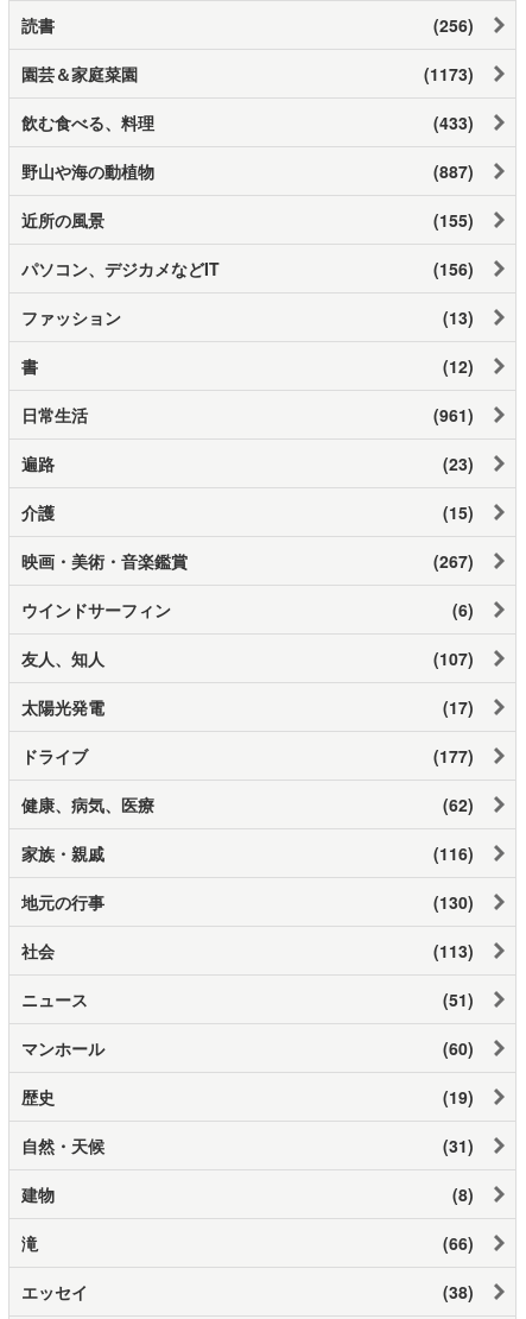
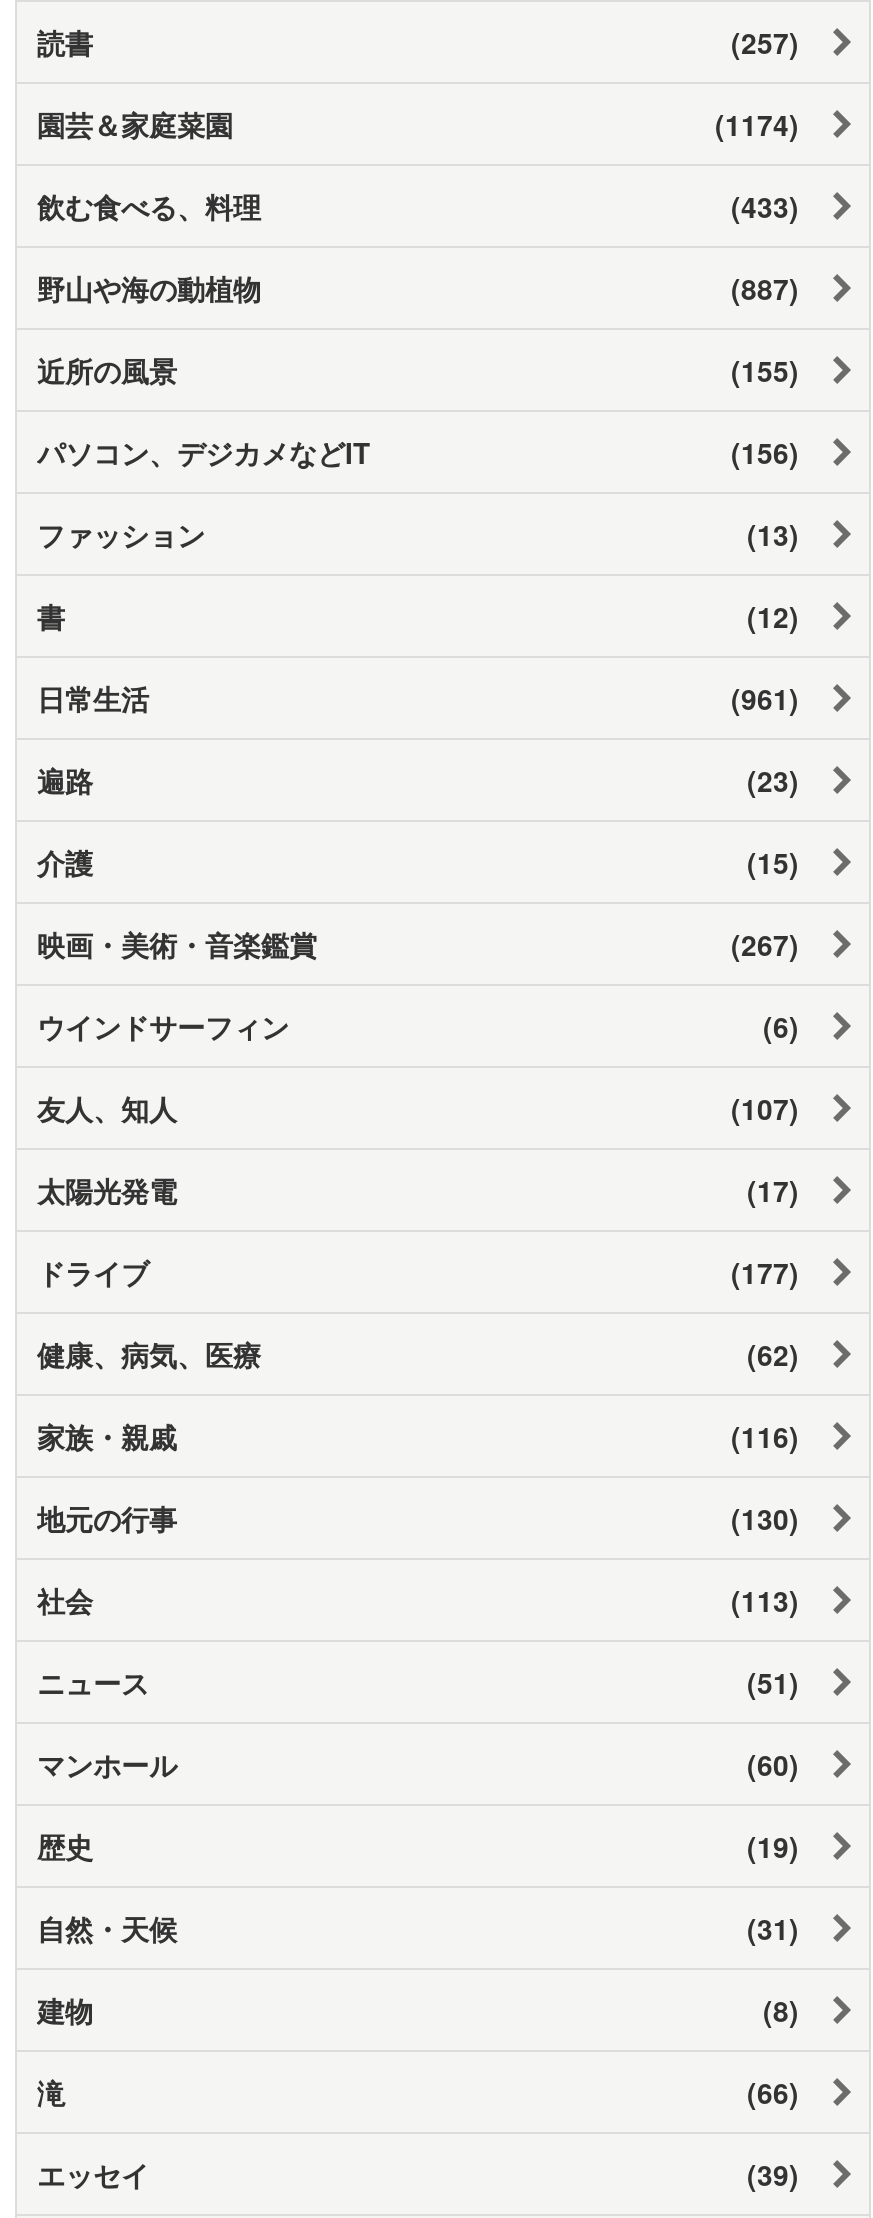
- (256)
+ (257)

- (1173)
+ (1174)

- (38)
+ (39)
